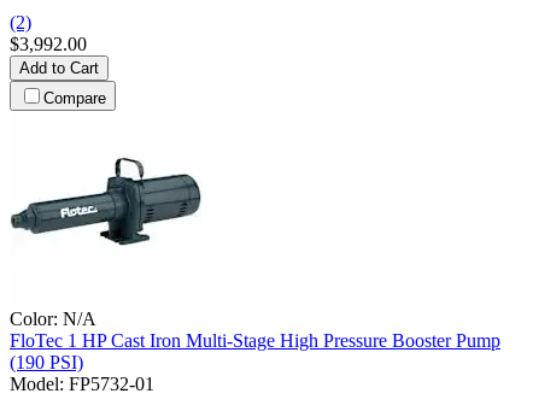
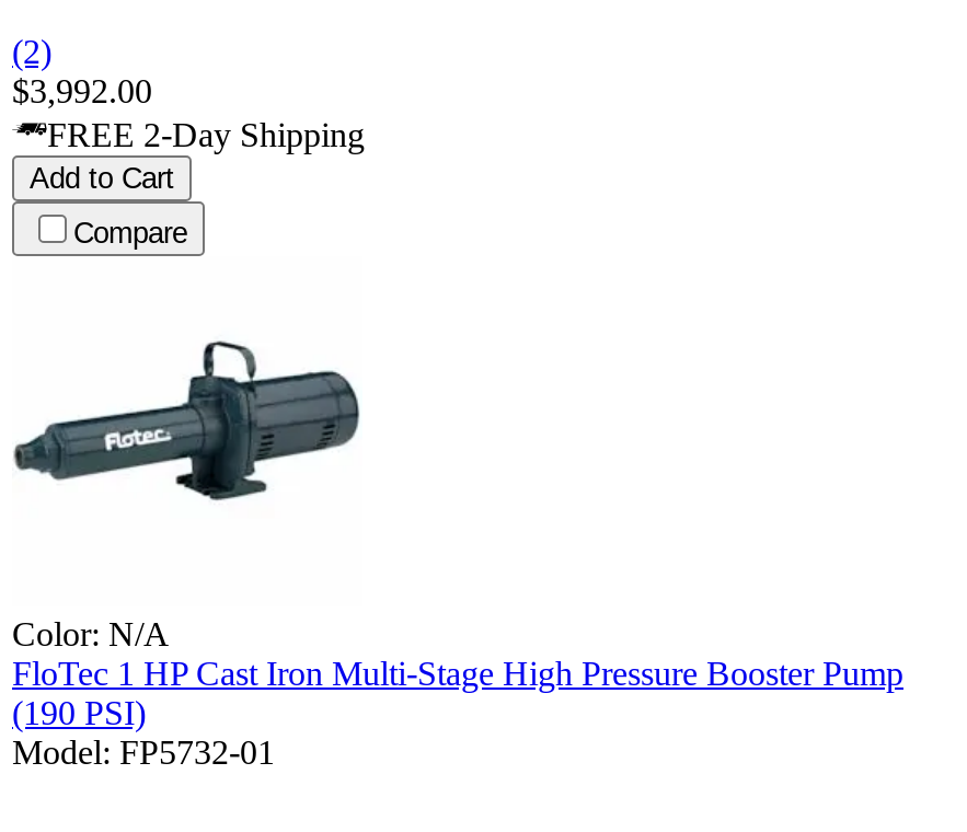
+ FREE 2-Day Shipping
